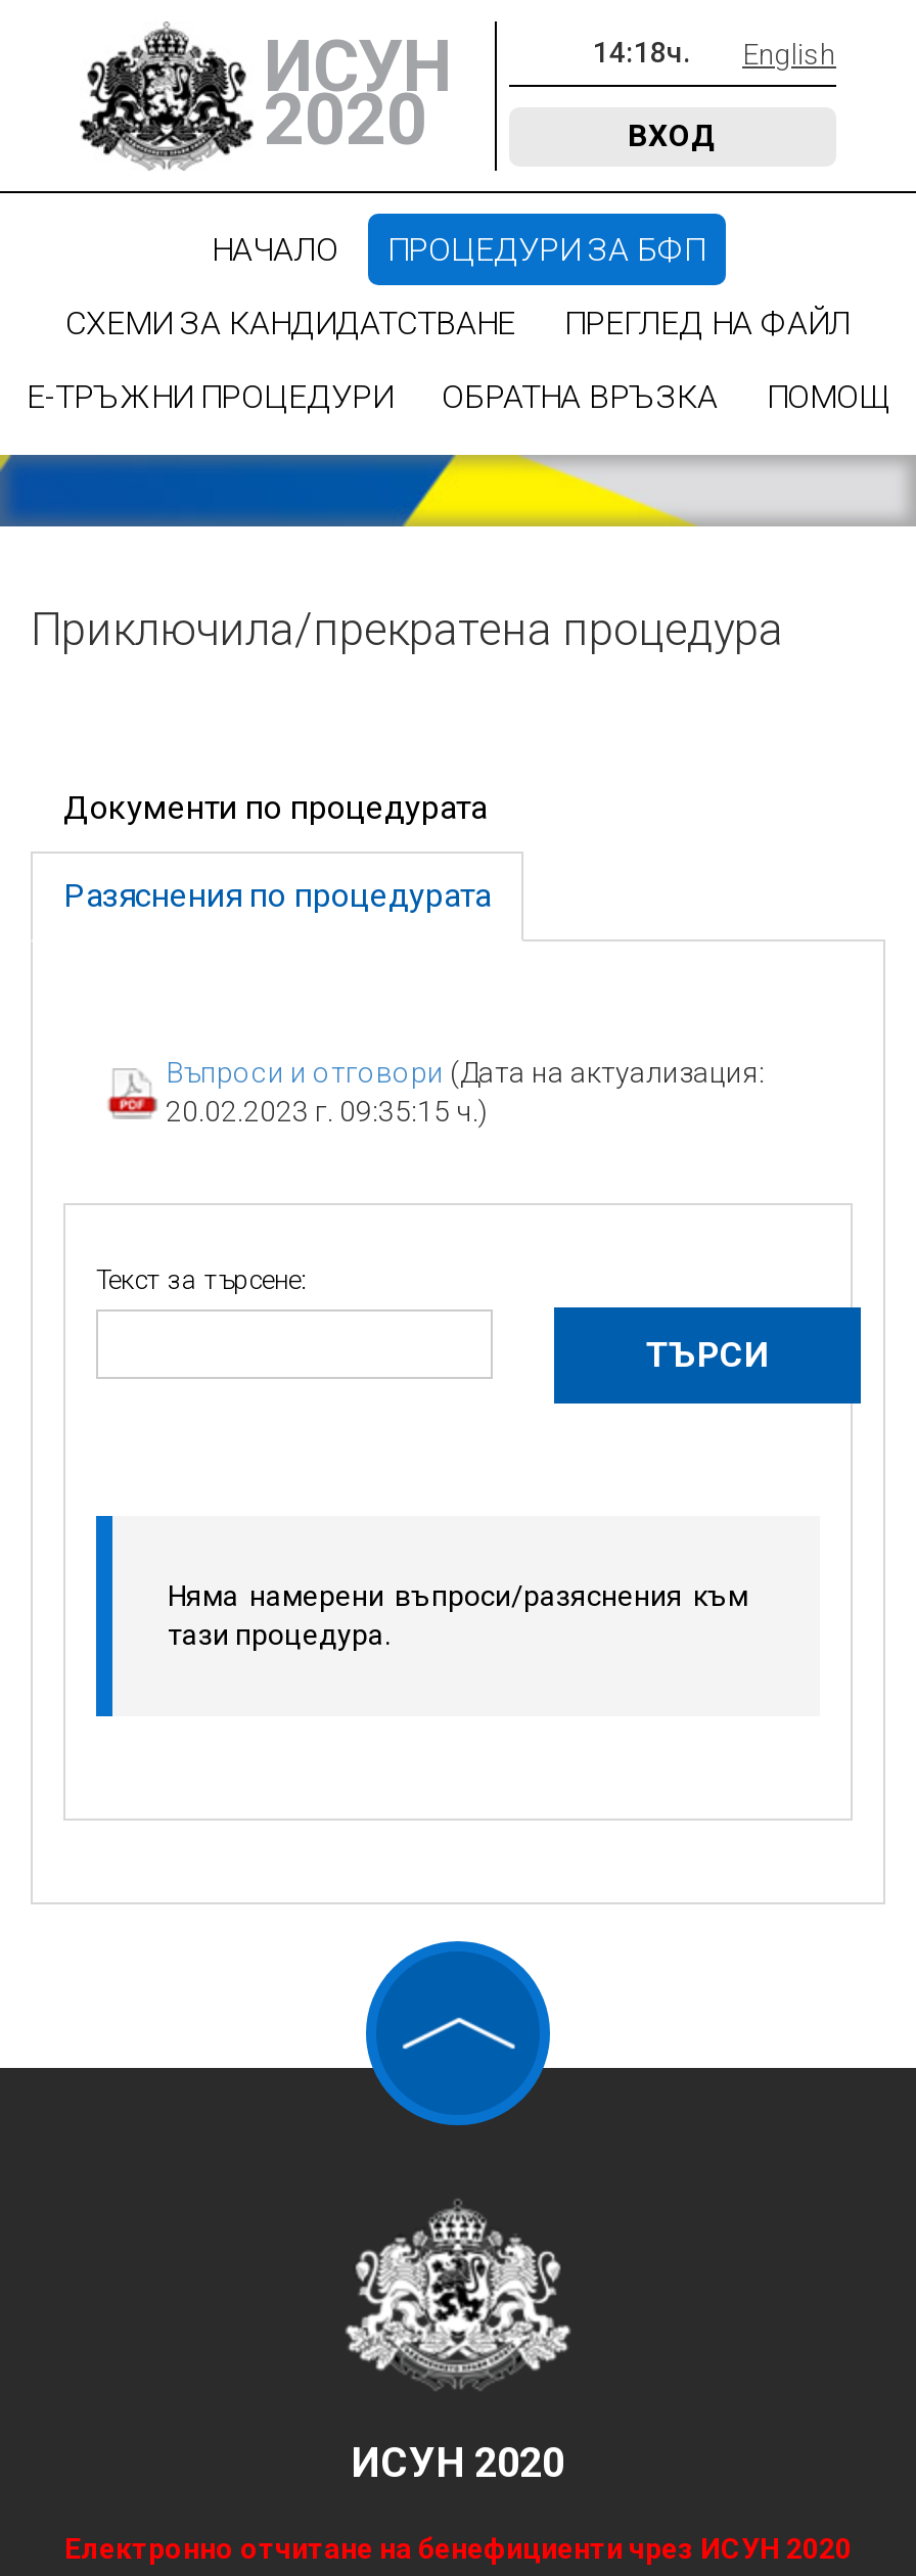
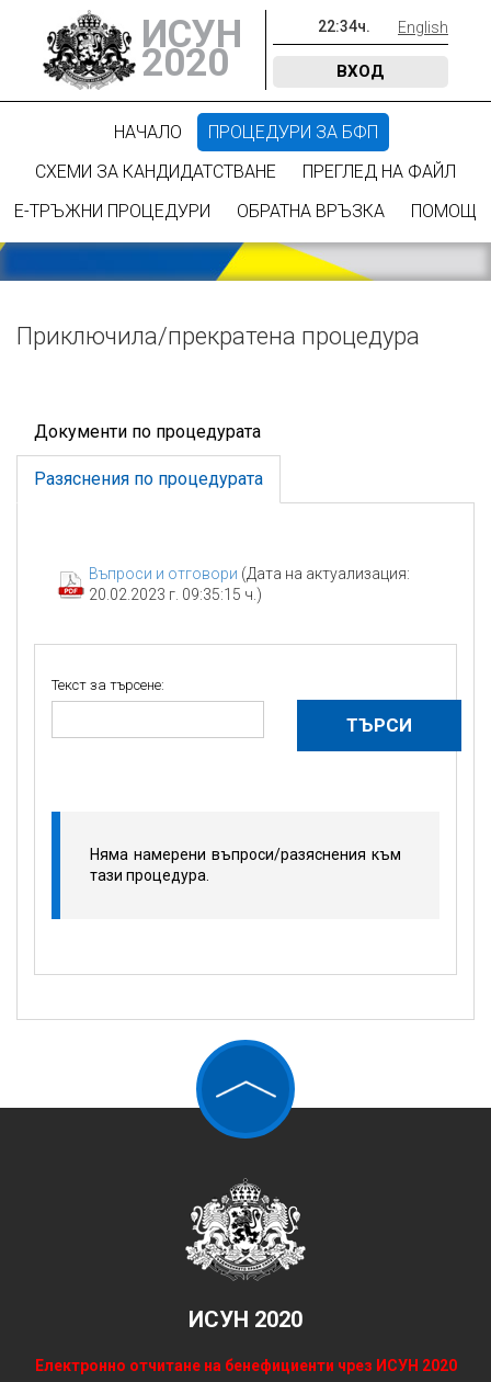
- 14:18ч. English
+ 22:34ч. English
